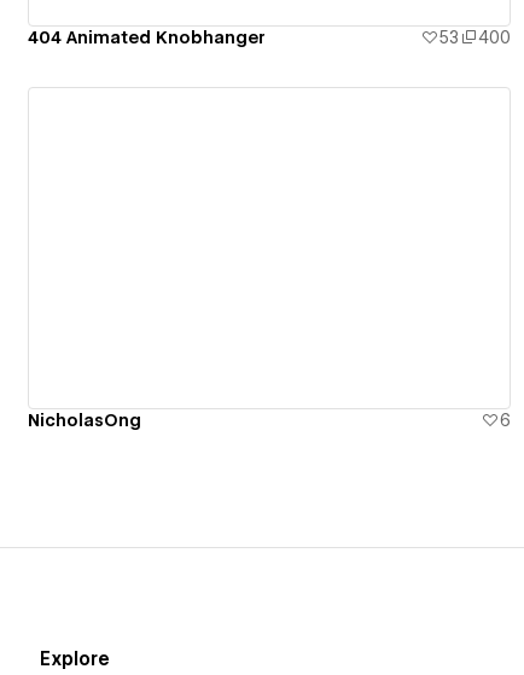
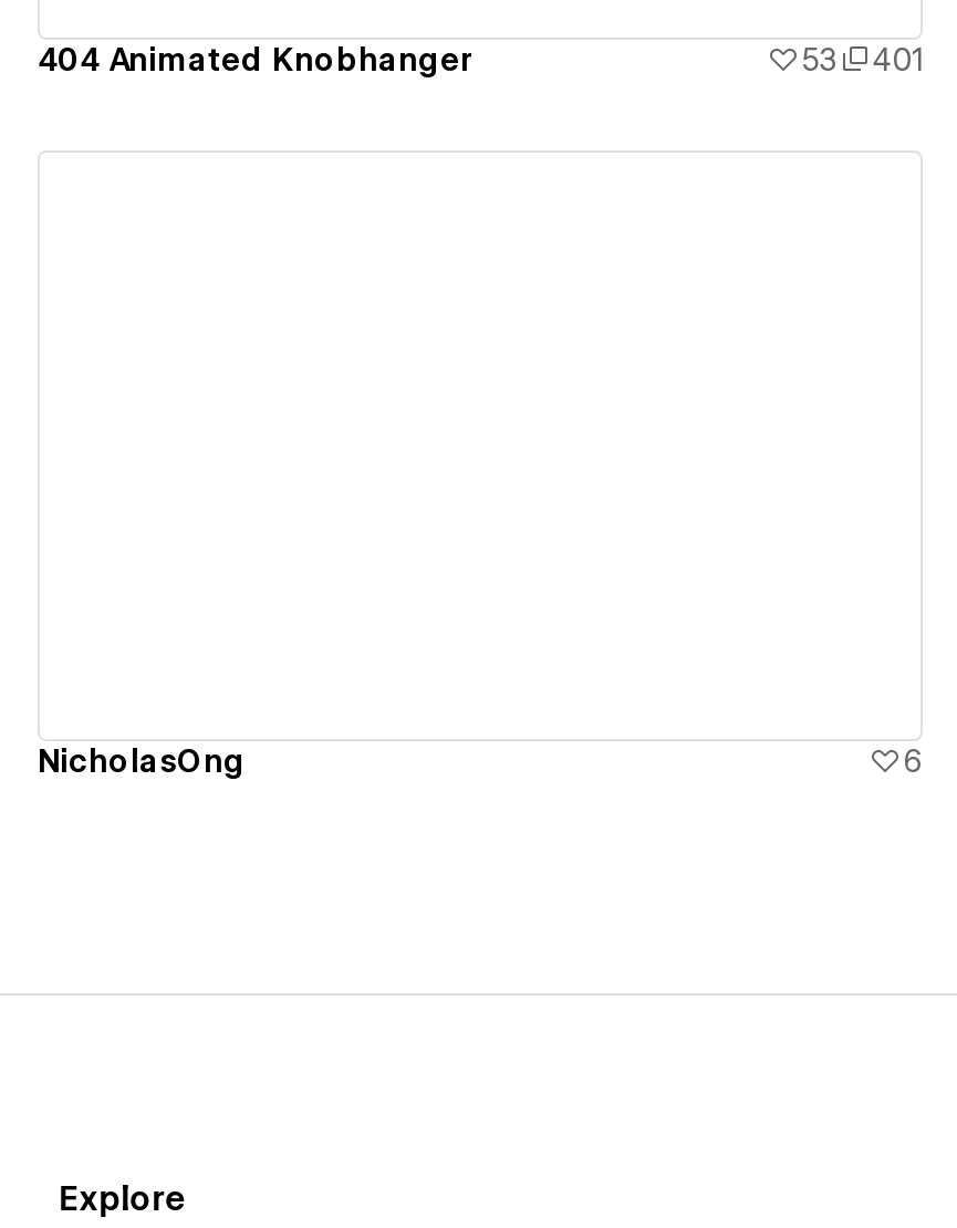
- 53 400
+ 53 401
